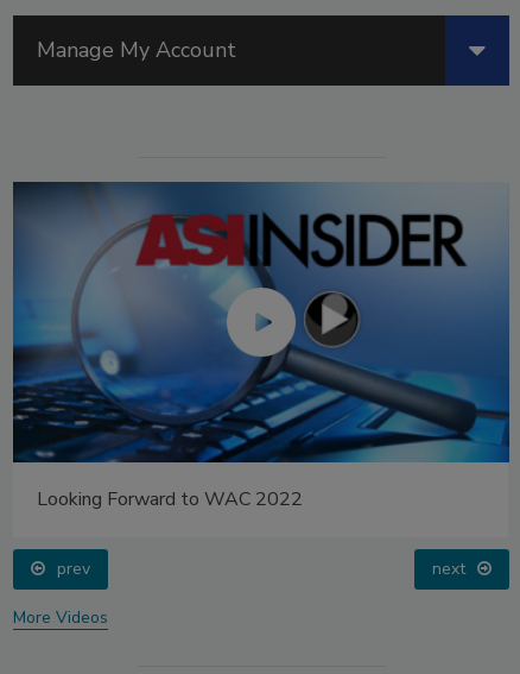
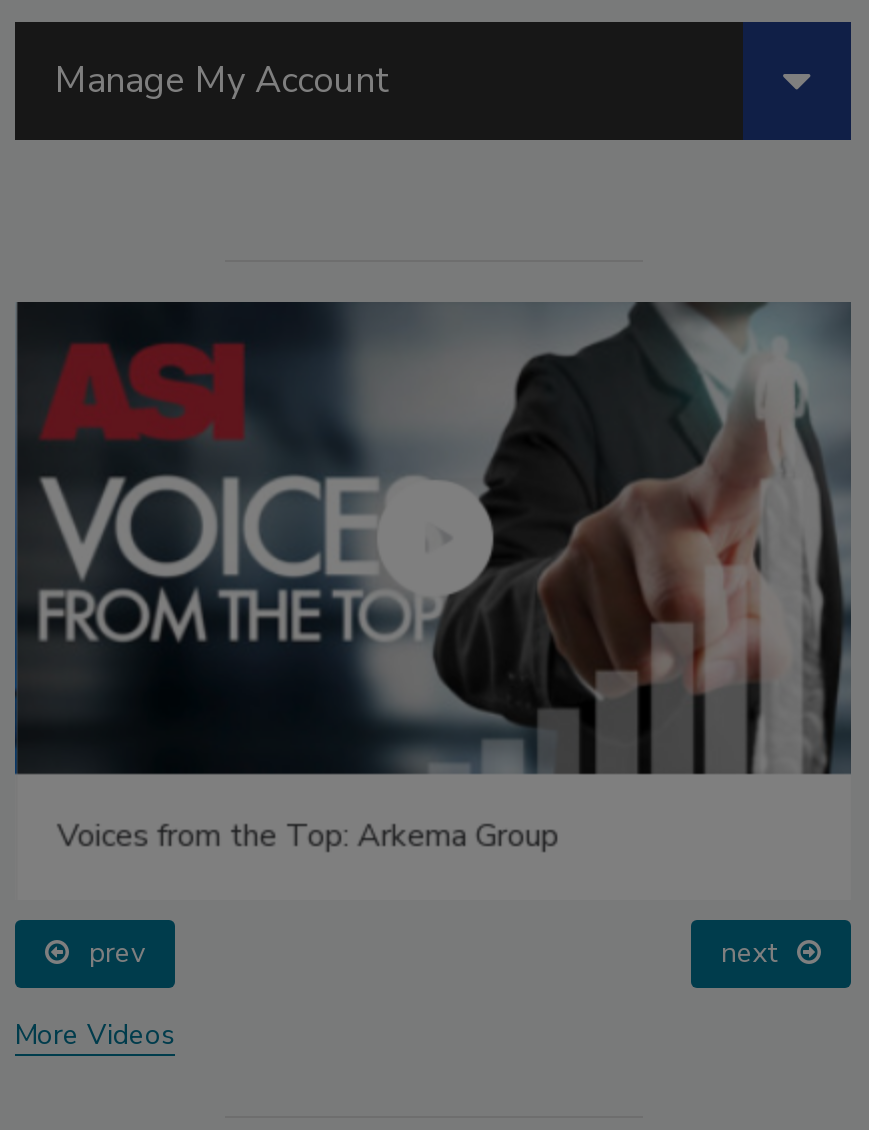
- [image]
- Looking Forward to WAC 2022
+ [image]
+ Voices from the Top: Arkema Group
